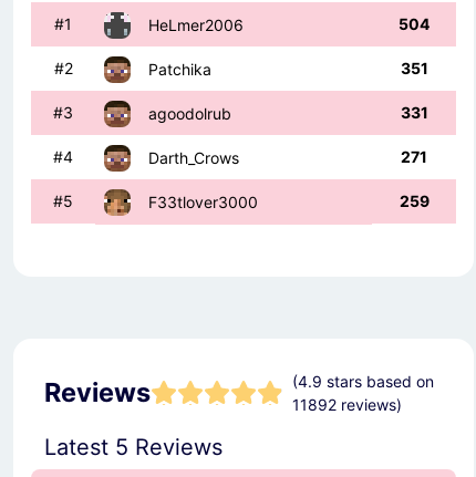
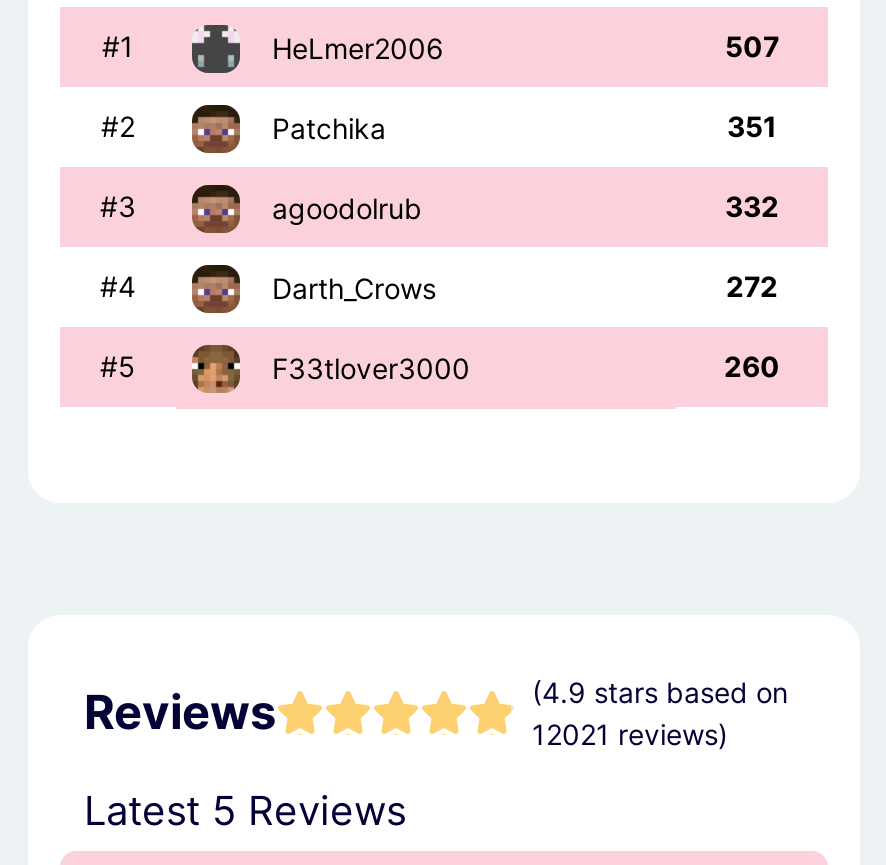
- 504
+ 507

- 331
+ 332

- 271
+ 272

- 259
+ 260

- 11892 reviews)
+ 12021 reviews)
